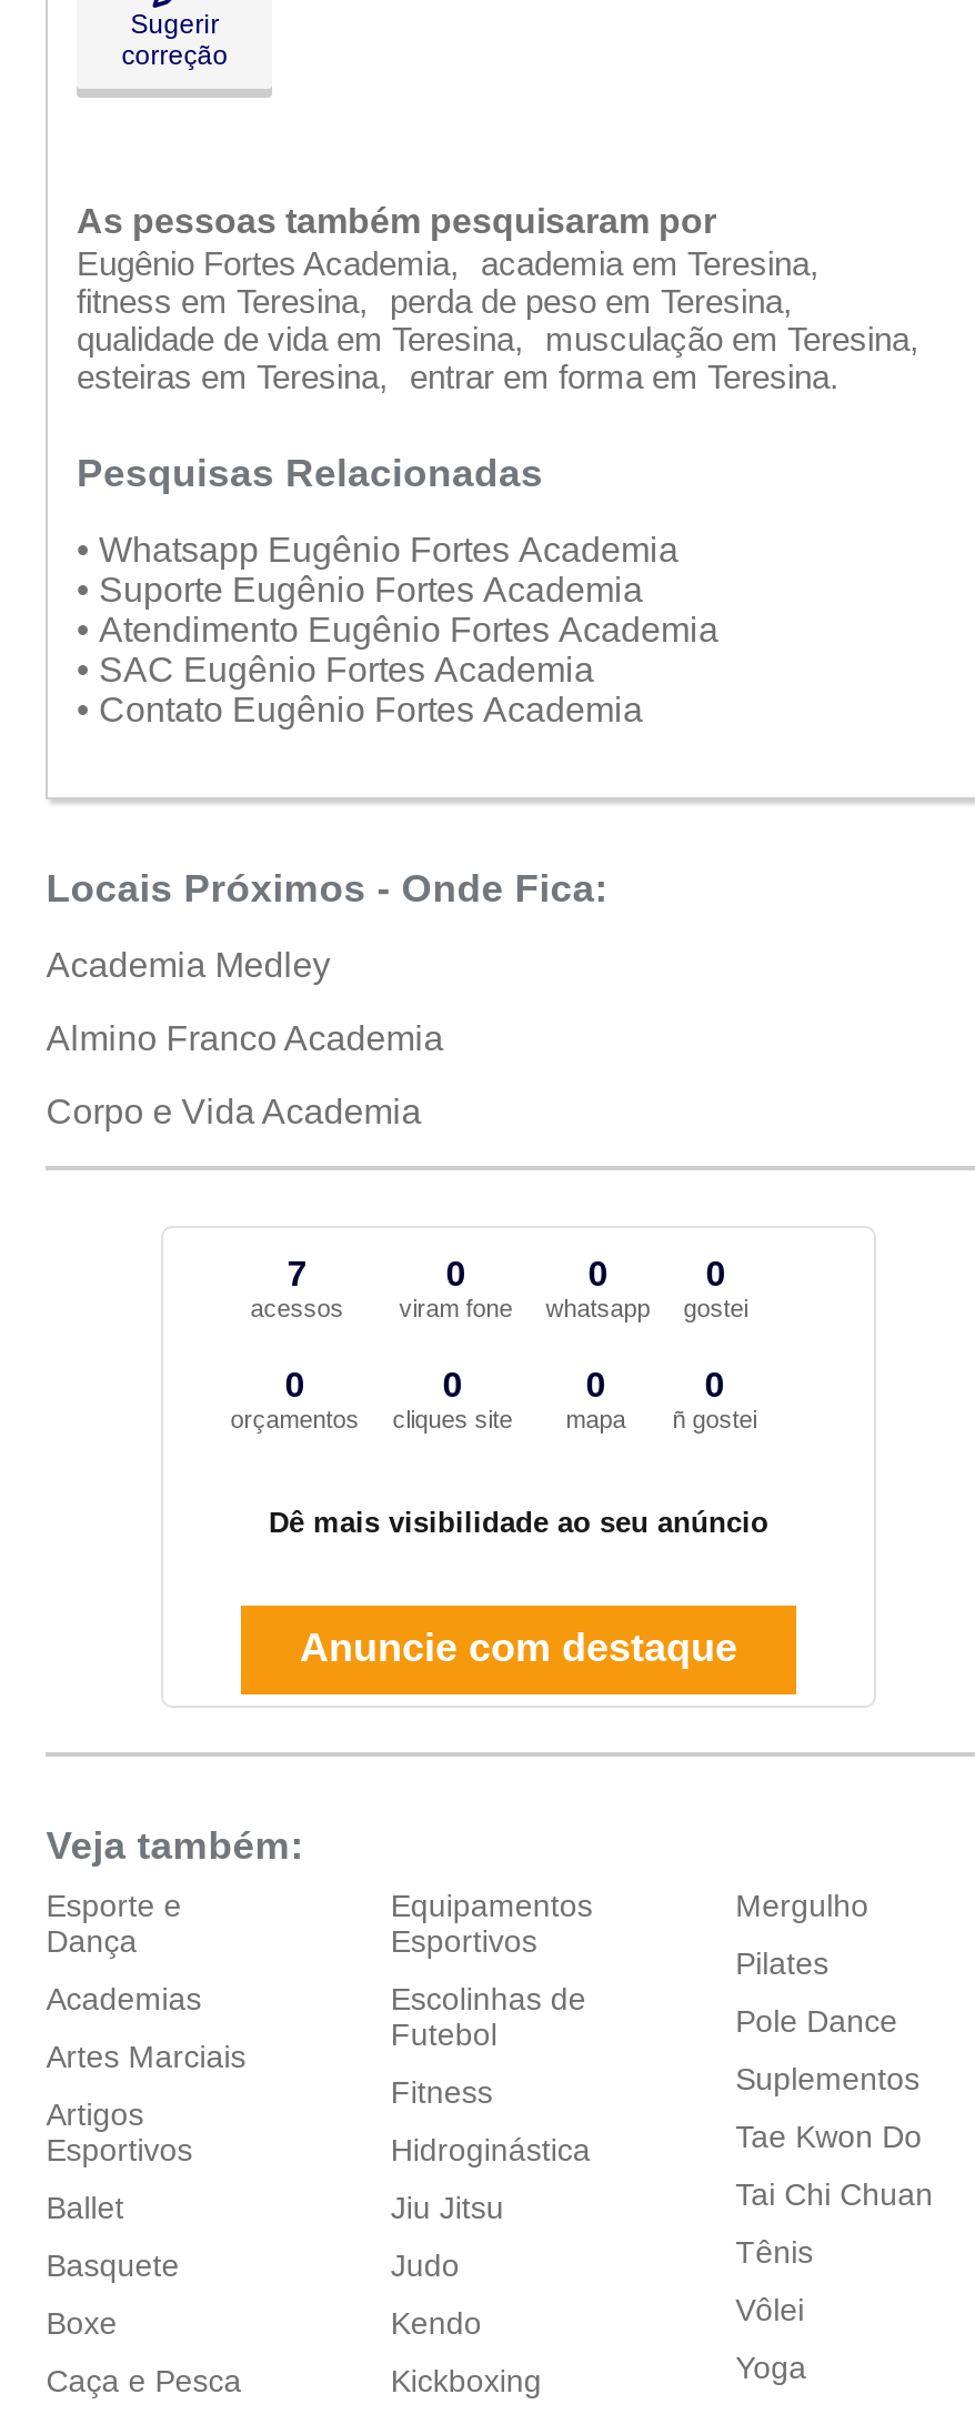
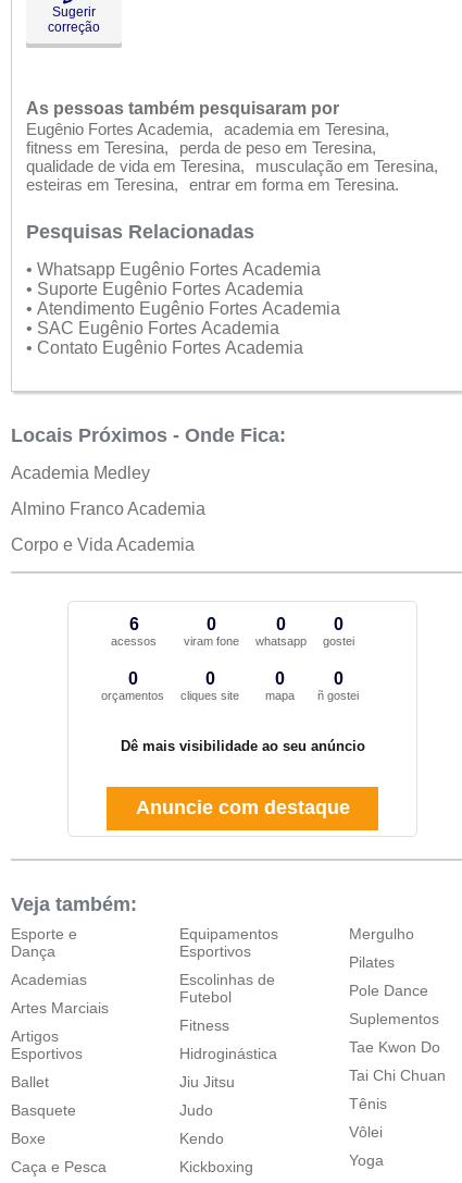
- 7
+ 6
